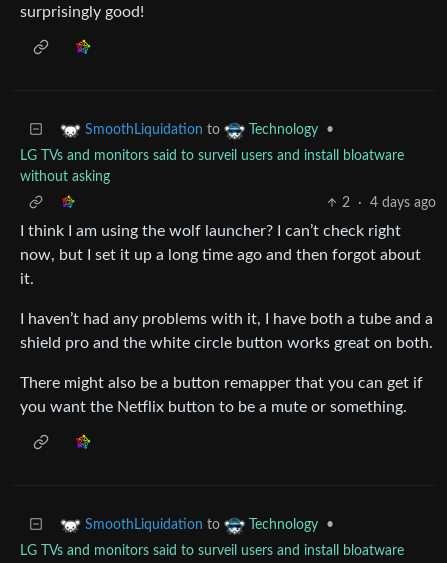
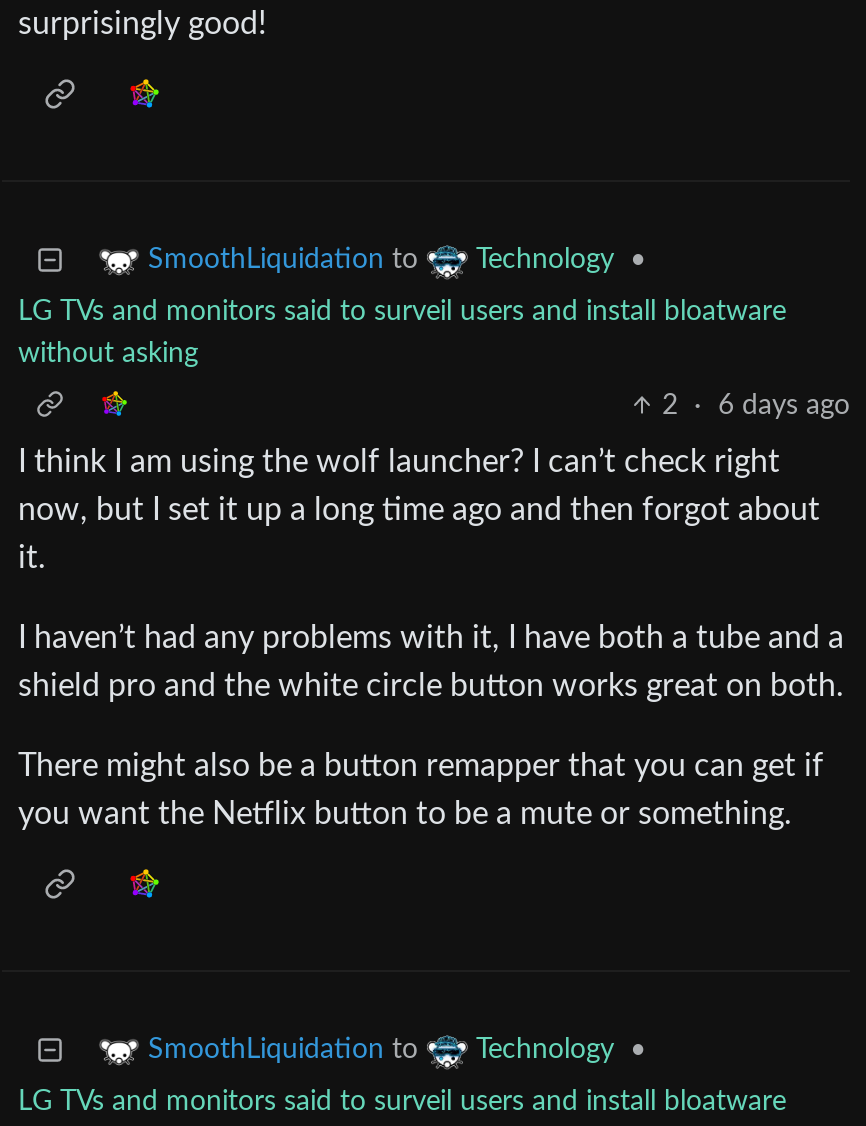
- 2 · 4 days ago
+ 2 · 6 days ago
